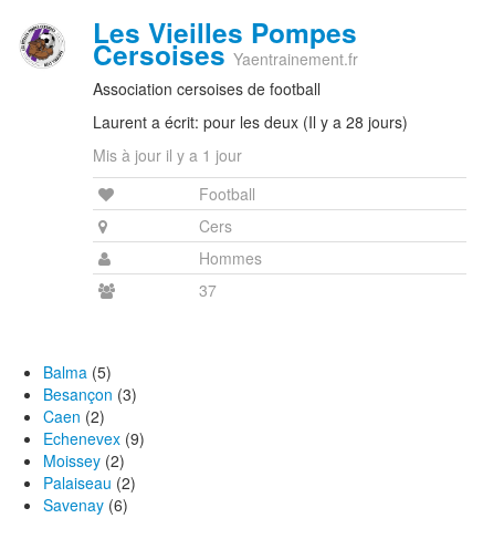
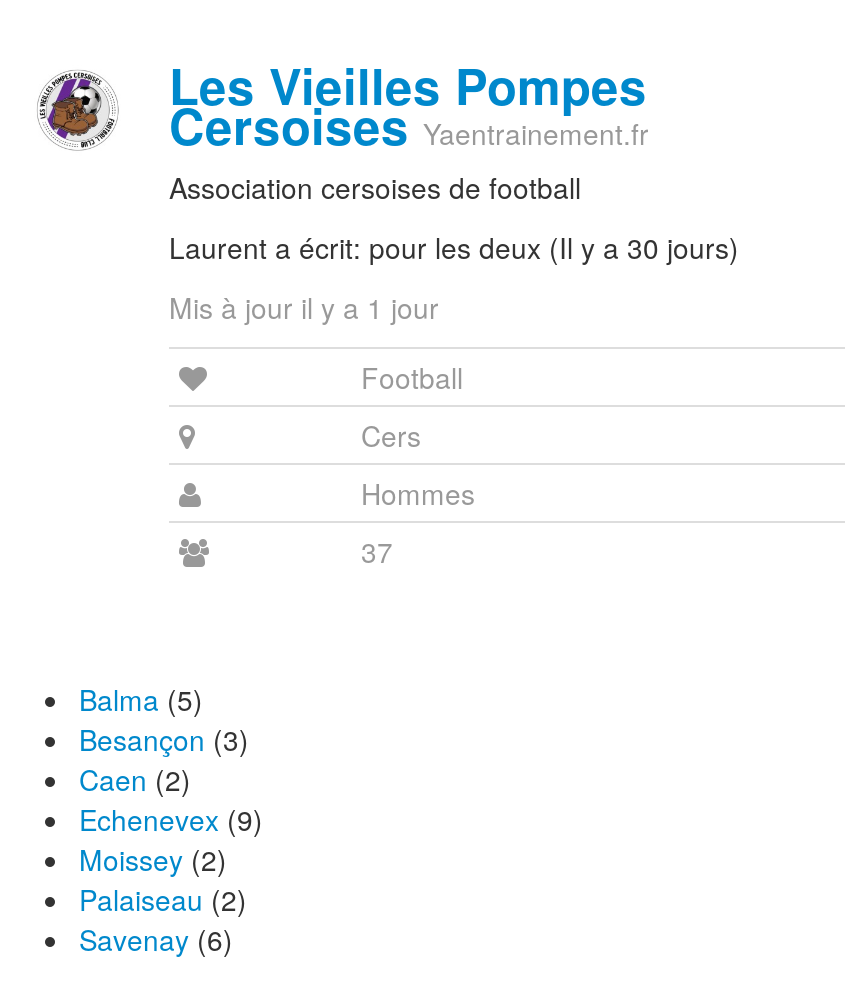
- Laurent a écrit: pour les deux (Il y a 28 jours)
+ Laurent a écrit: pour les deux (Il y a 30 jours)
